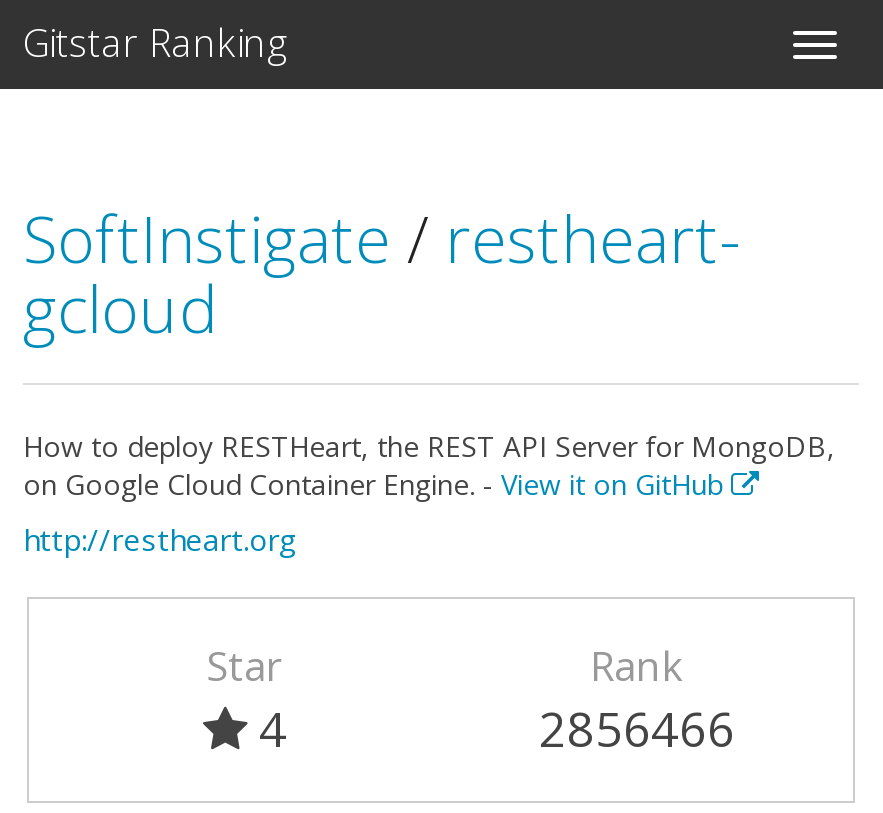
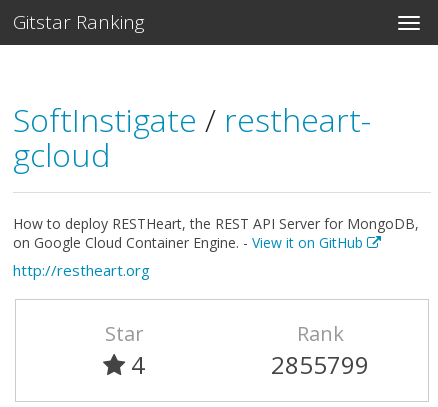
- 2856466
+ 2855799
